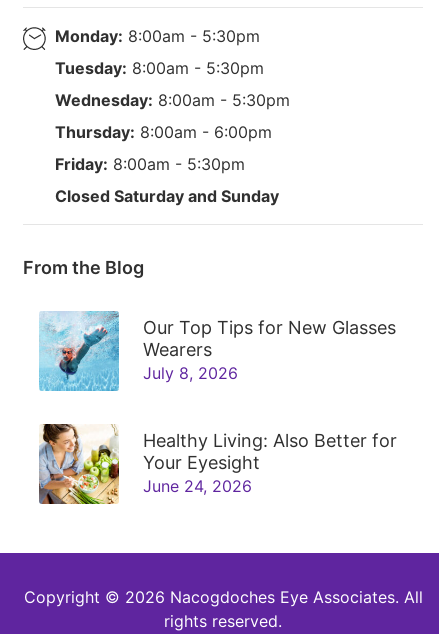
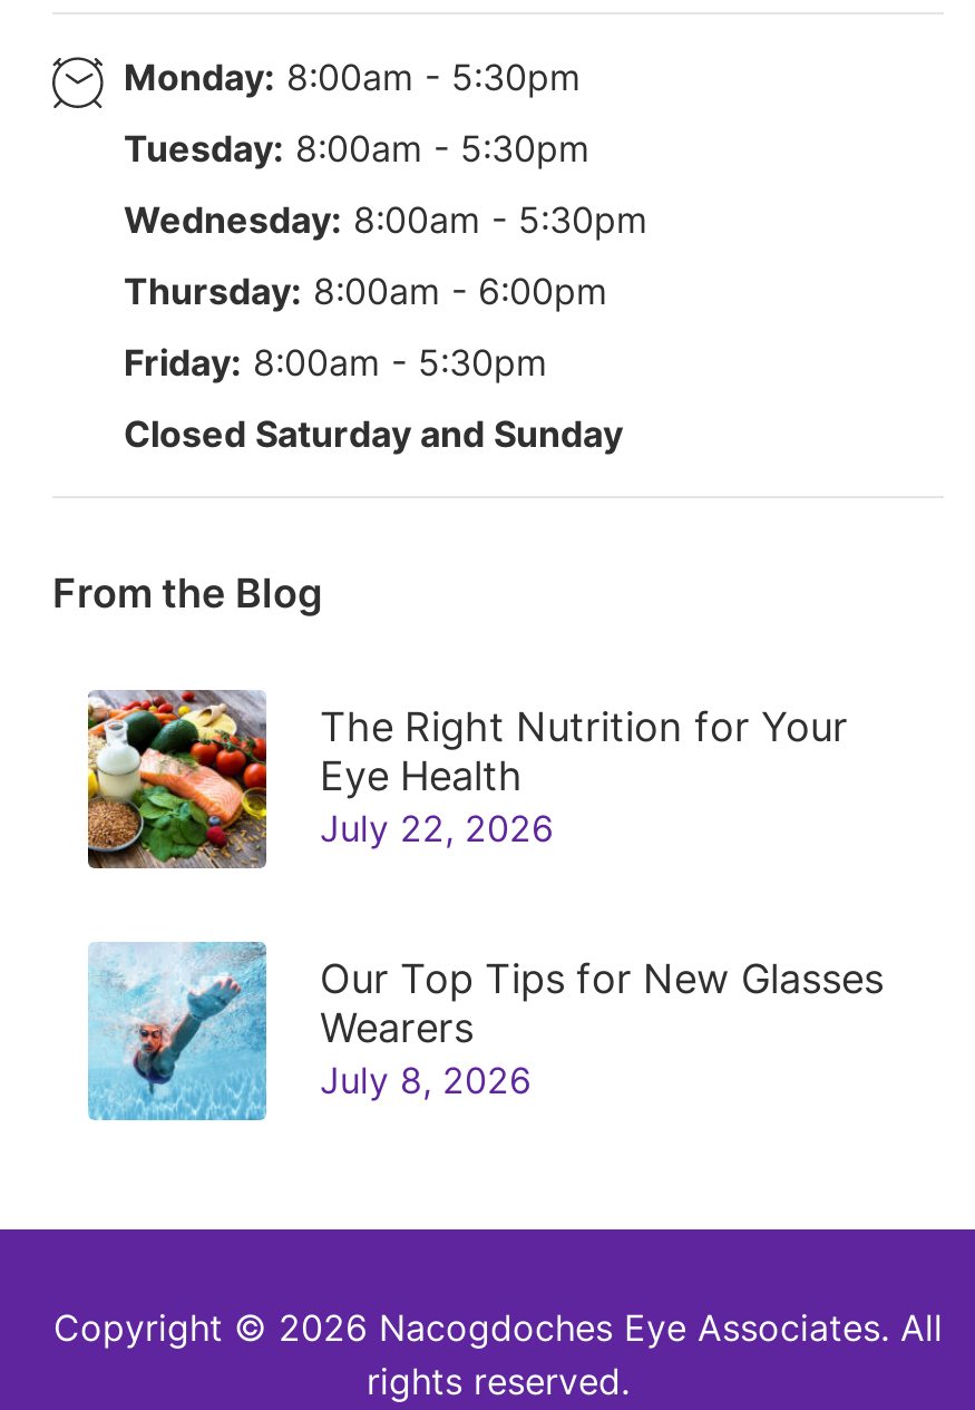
+ [image]
+ The Right Nutrition for Your
+ Eye Health
+ July 22, 2026

moved down: [image] | Our Top Tips for New Glasses | Wearers | July 8, 2026

- [image]
- Healthy Living: Also Better for
- Your Eyesight
- June 24, 2026
